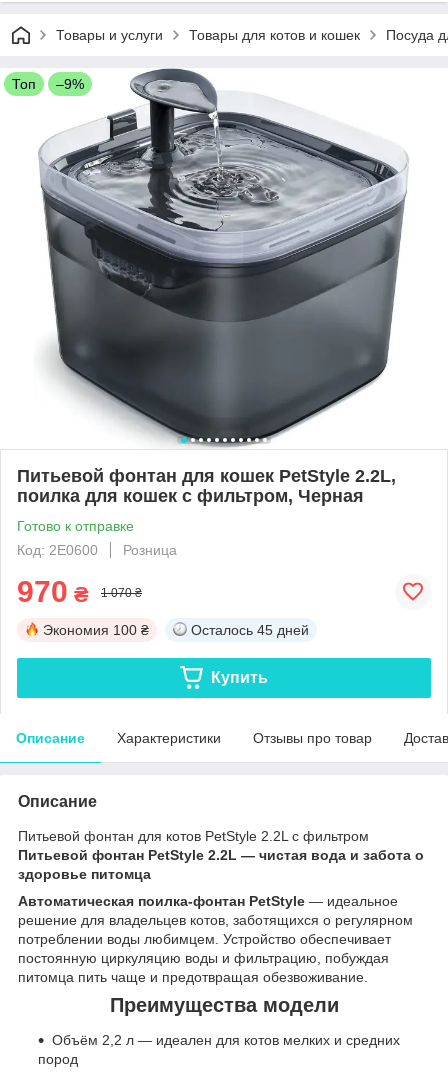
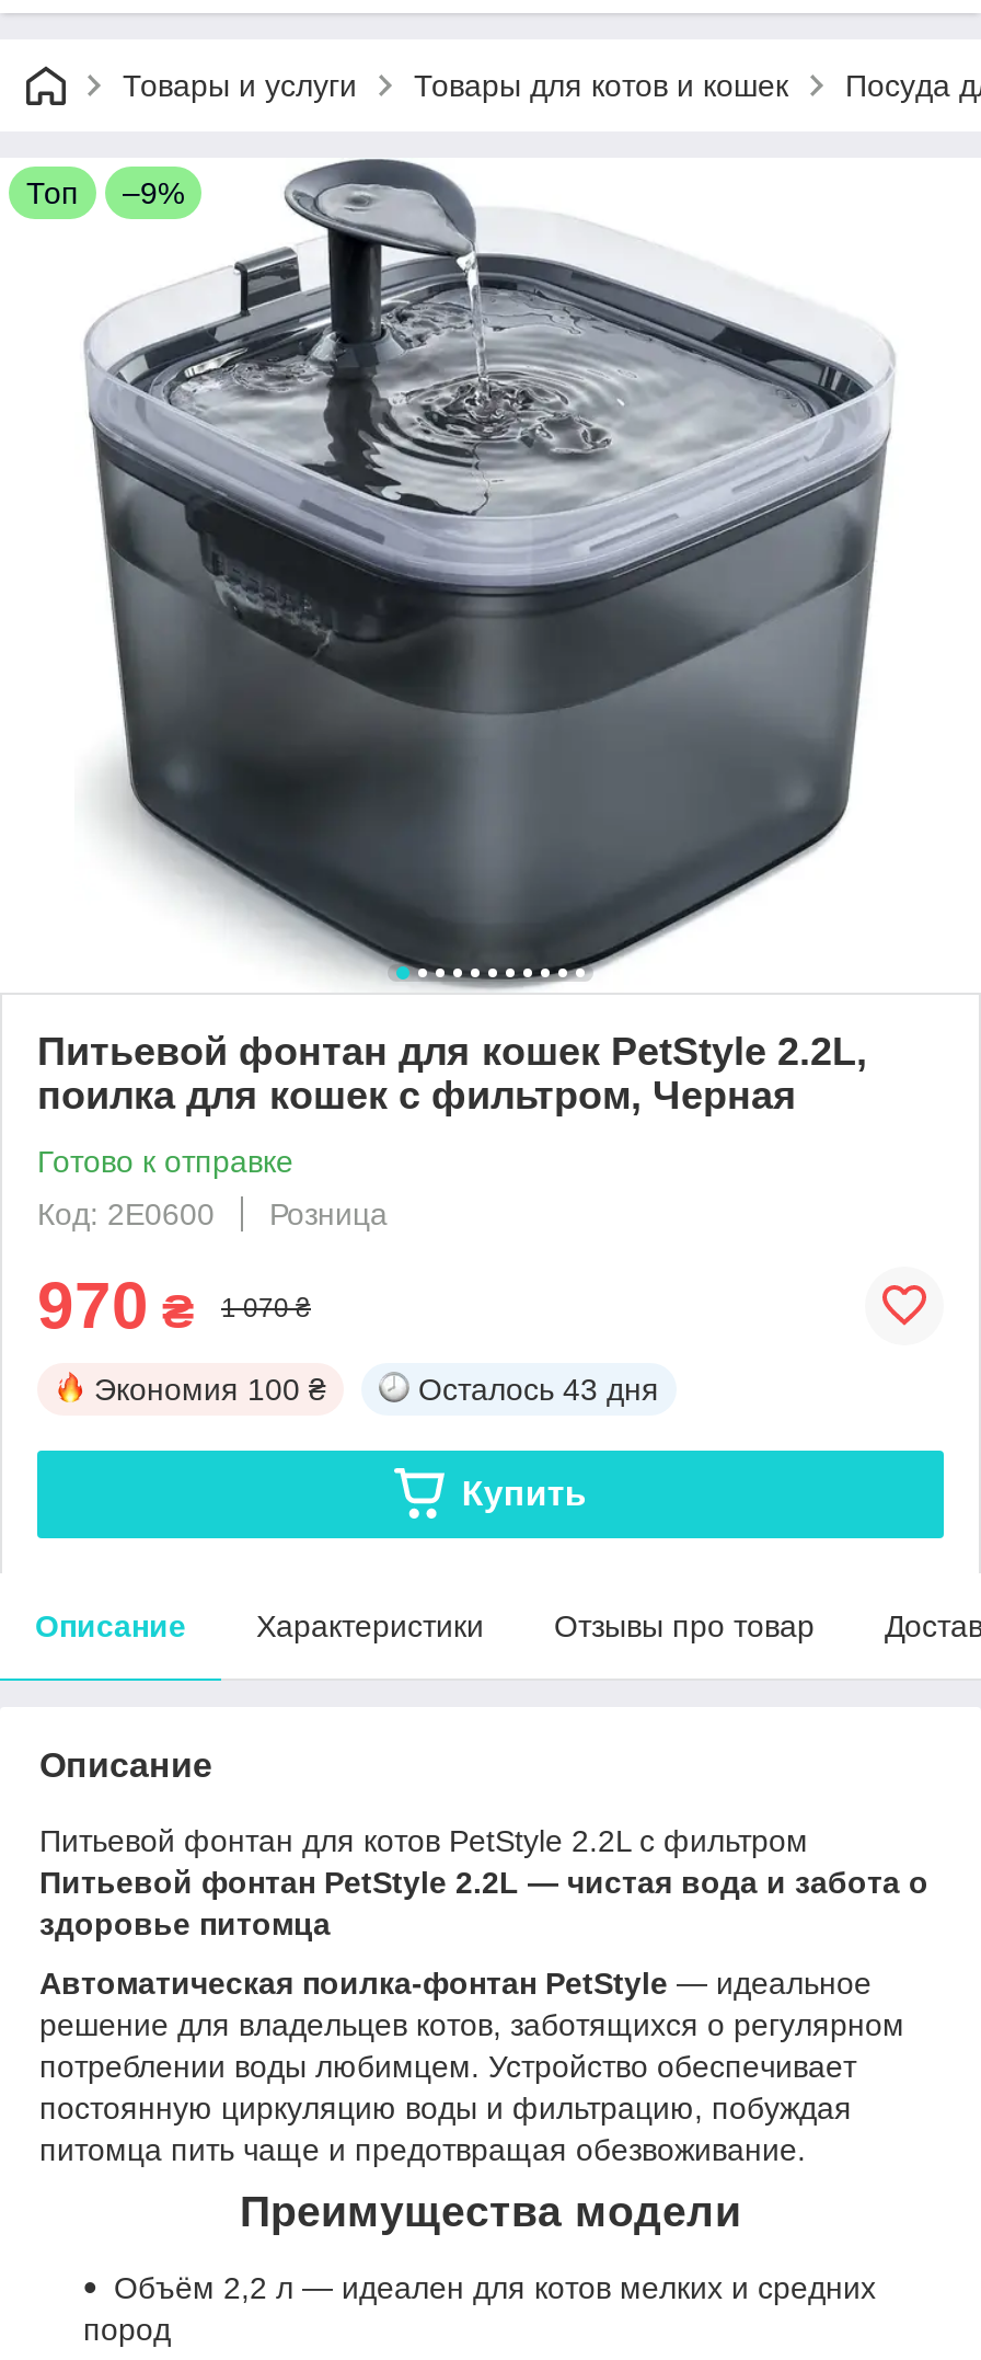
- Осталось 45 дней
+ Осталось 43 дня
